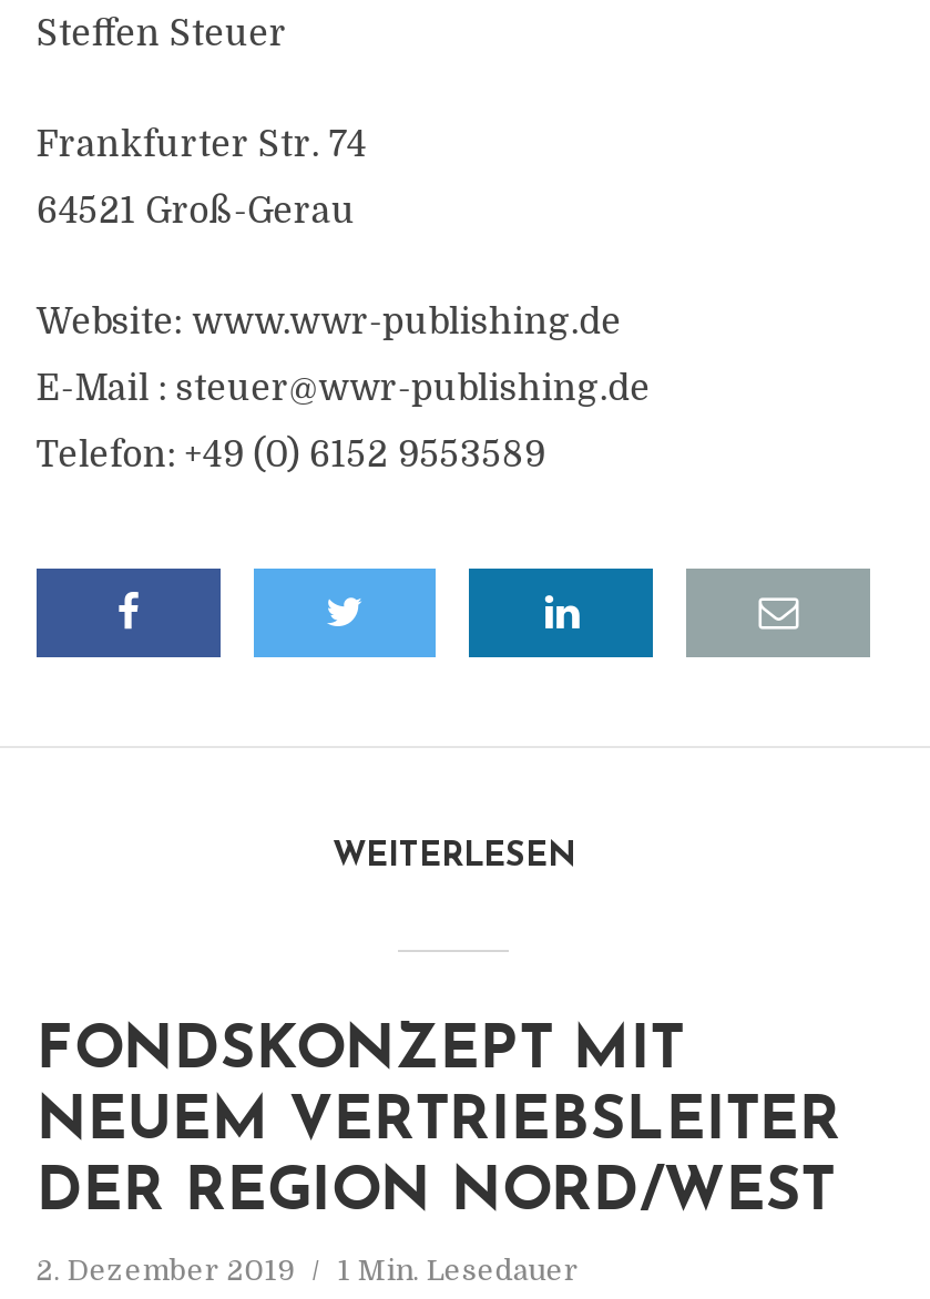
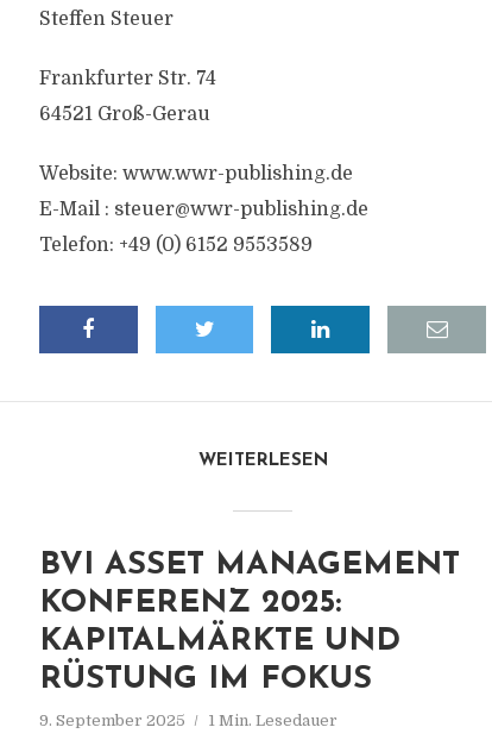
- FONDSKONZEPT MIT
- NEUEM VERTRIEBSLEITER
- DER REGION NORD/WEST
+ BVI ASSET MANAGEMENT
+ KONFERENZ 2025:
+ KAPITALMÄRKTE UND
+ RÜSTUNG IM FOKUS

- 2. Dezember 2019 1 Min. Lesedauer
+ 9. September 2025 1 Min. Lesedauer
